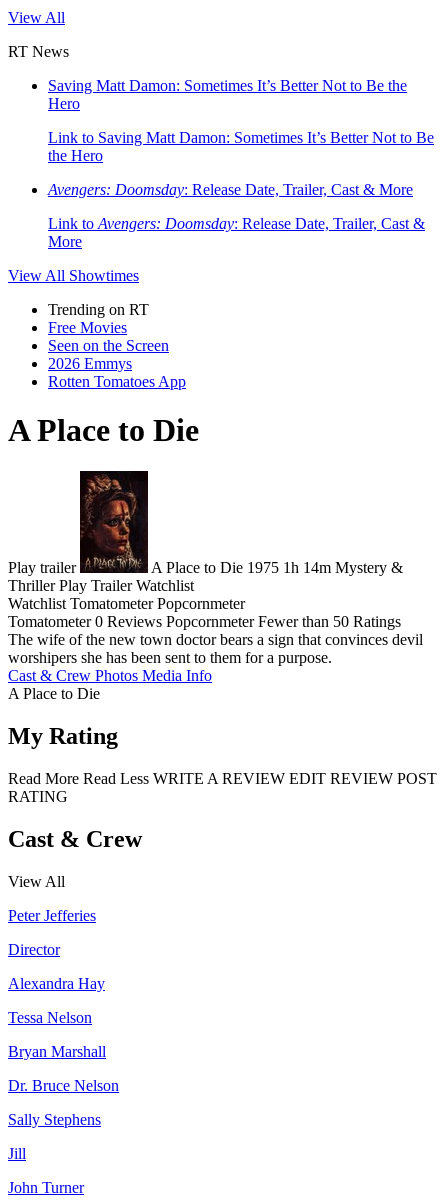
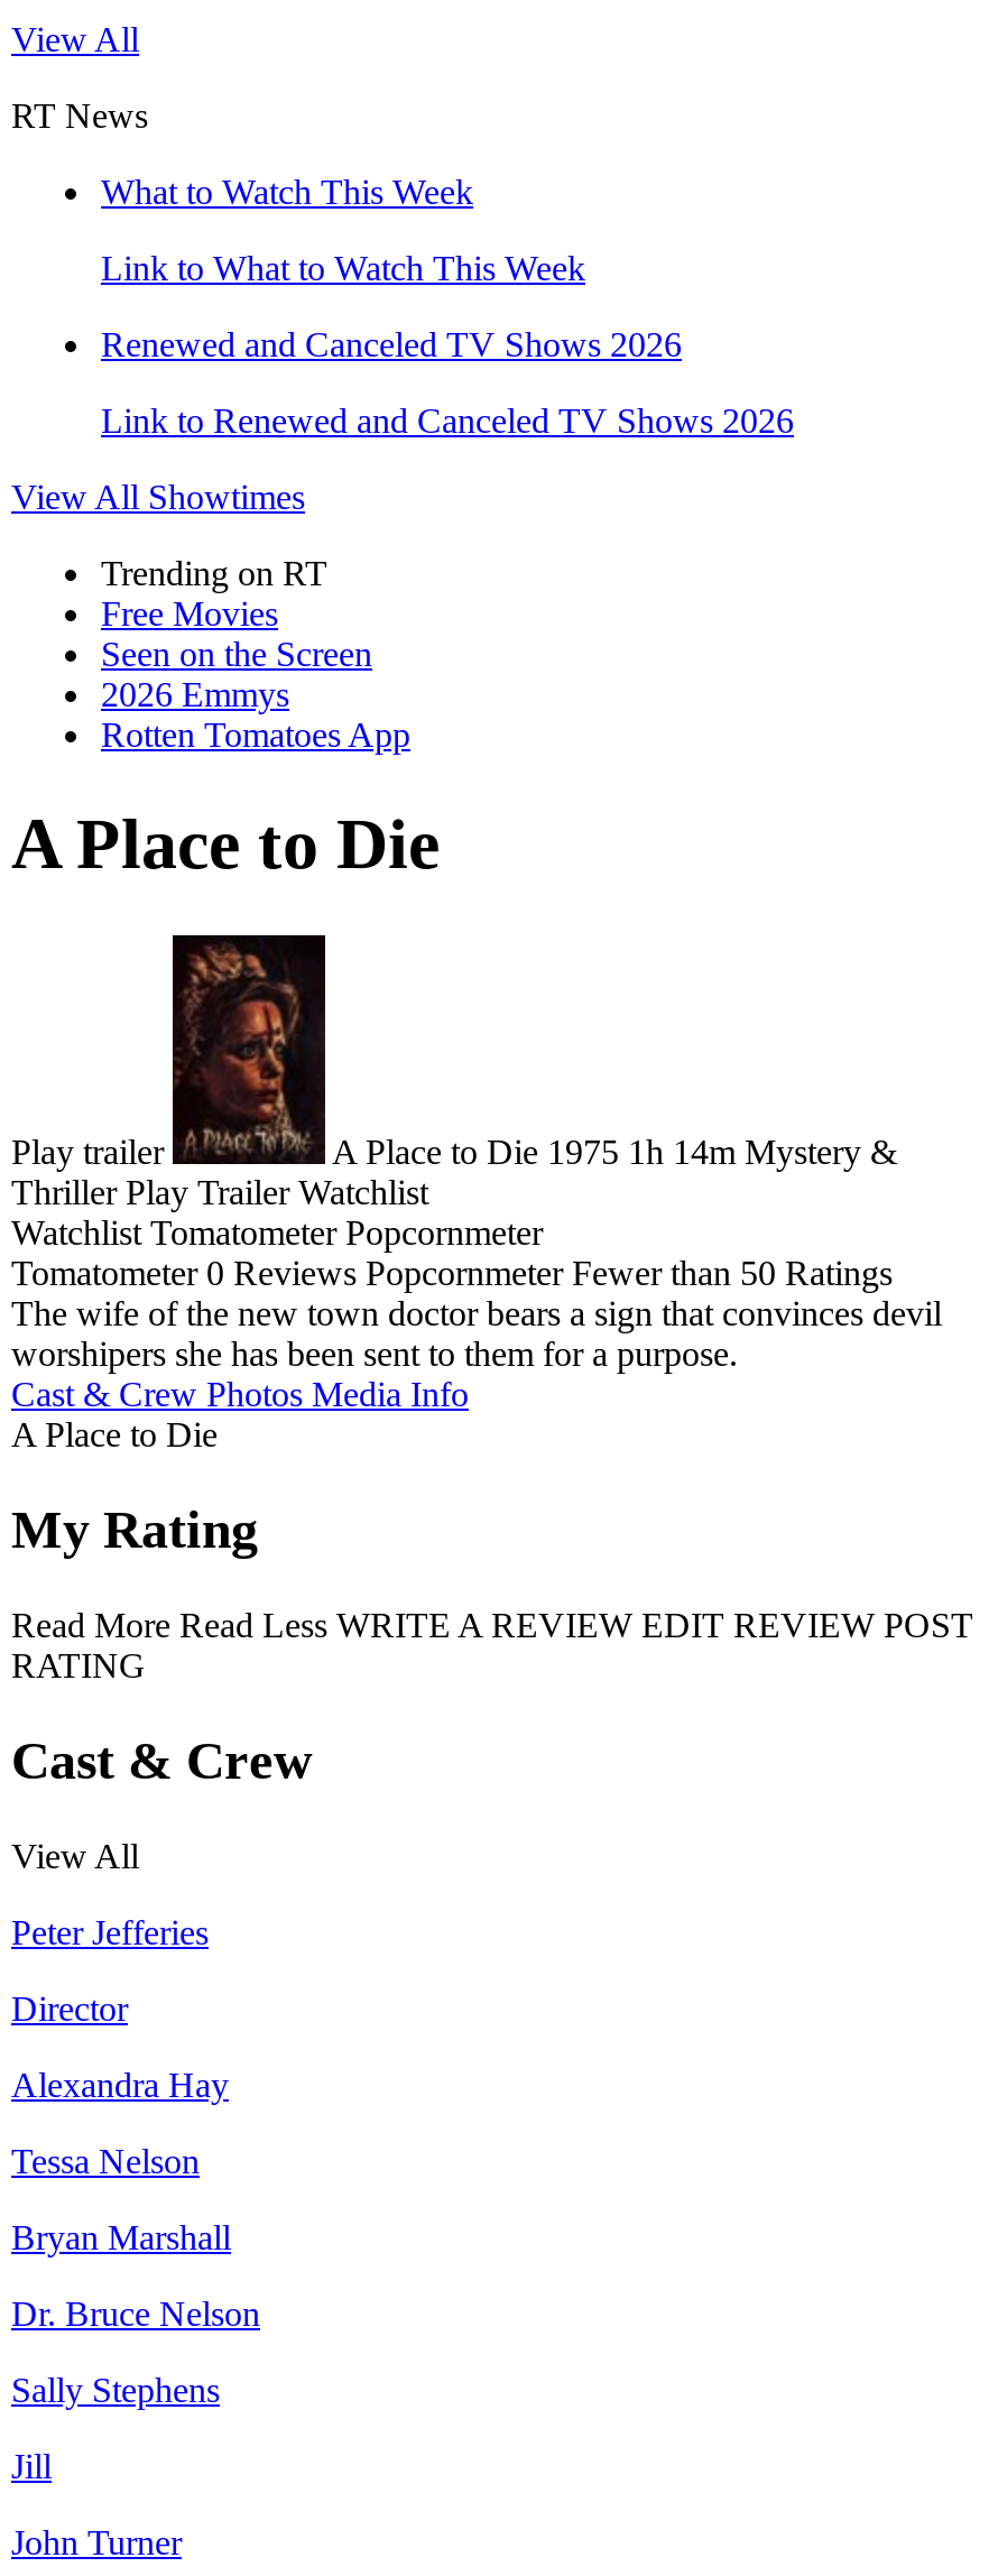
- Saving Matt Damon: Sometimes It’s Better Not to Be the
- Hero
+ What to Watch This Week

- Link to Saving Matt Damon: Sometimes It’s Better Not to Be
- the Hero
+ Link to What to Watch This Week

- Avengers: Doomsday: Release Date, Trailer, Cast & More
+ Renewed and Canceled TV Shows 2026

- Link to Avengers: Doomsday: Release Date, Trailer, Cast &
- More
+ Link to Renewed and Canceled TV Shows 2026
